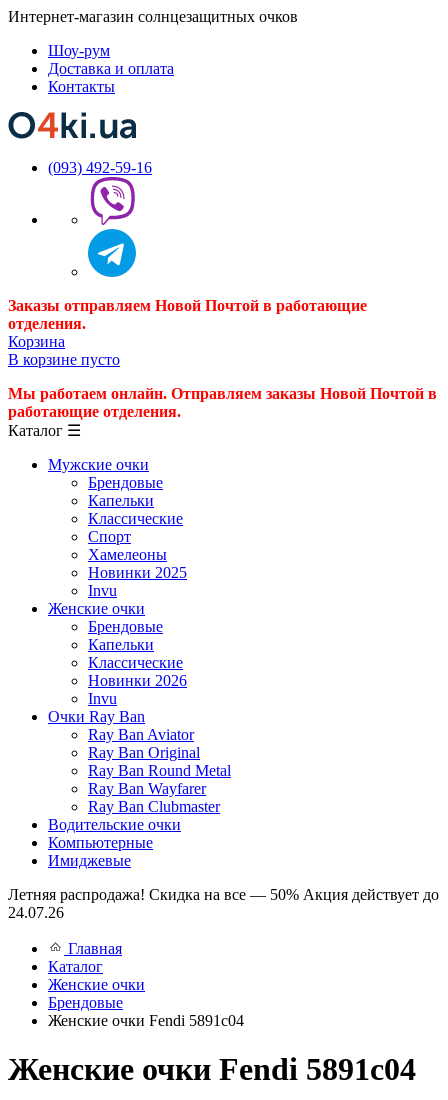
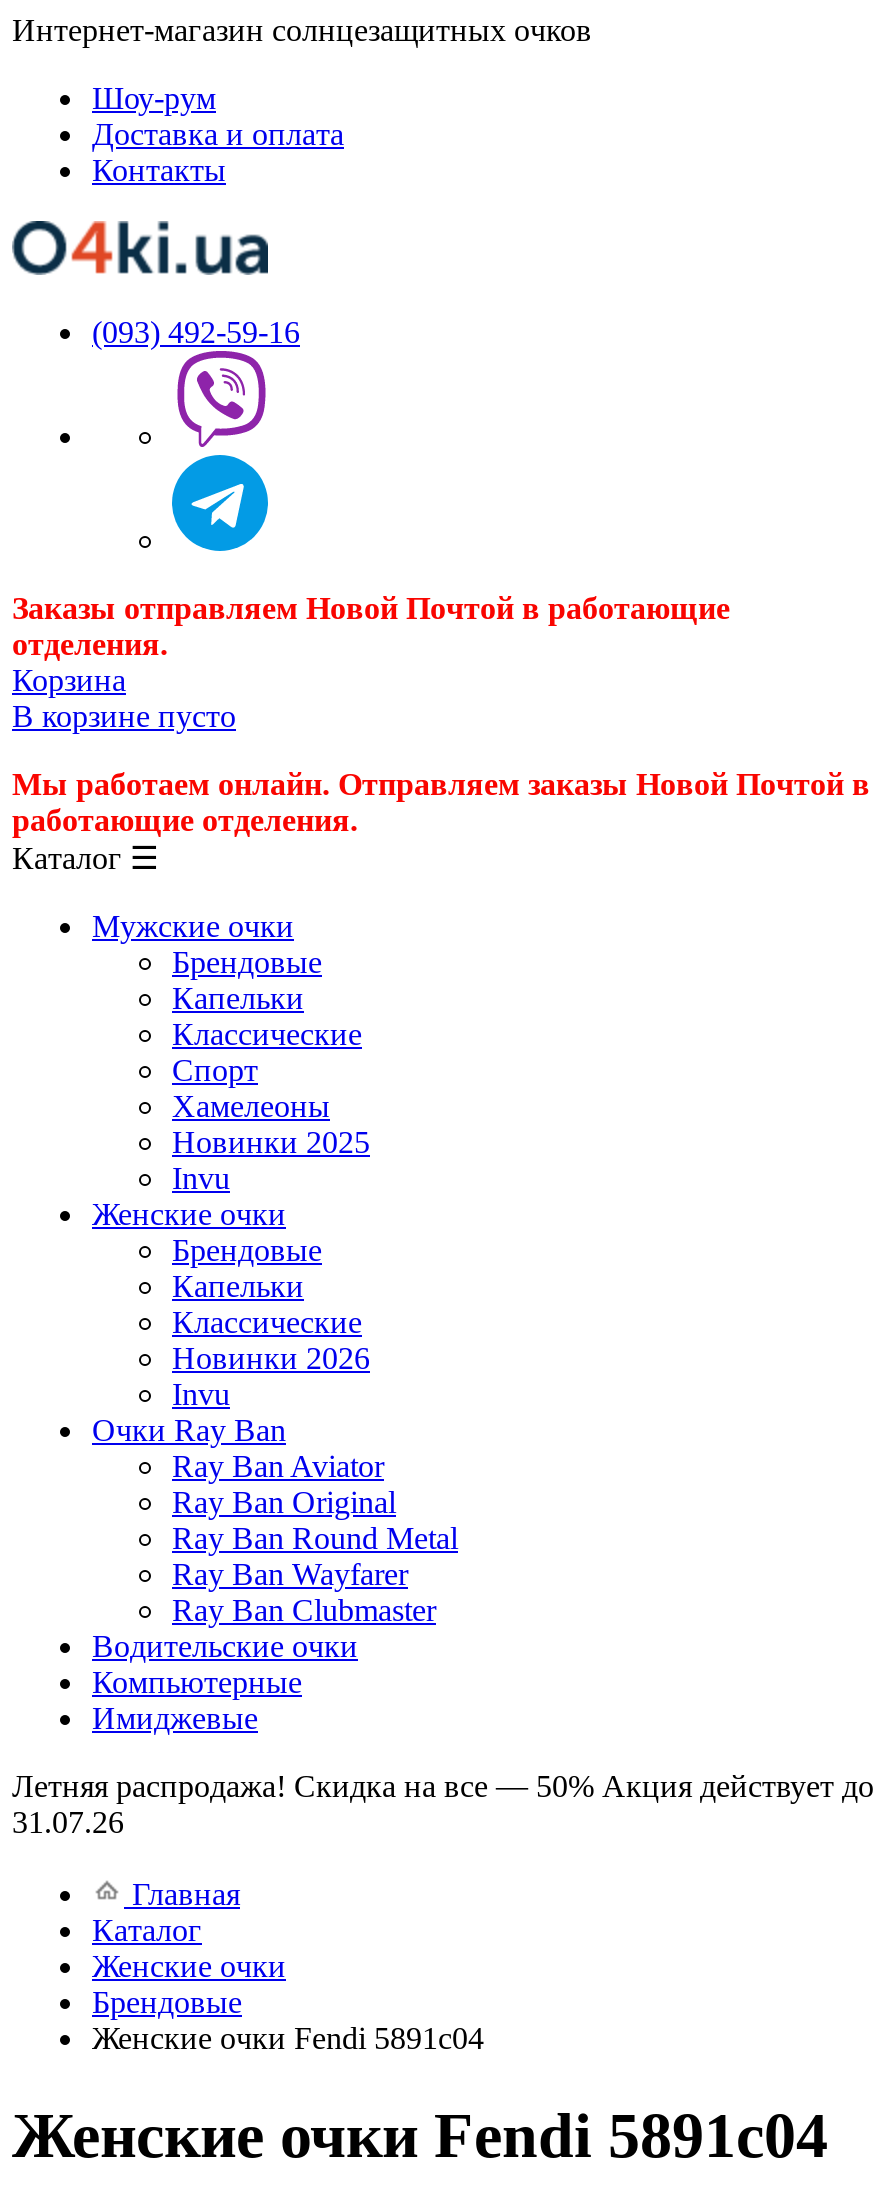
- 24.07.26
+ 31.07.26
